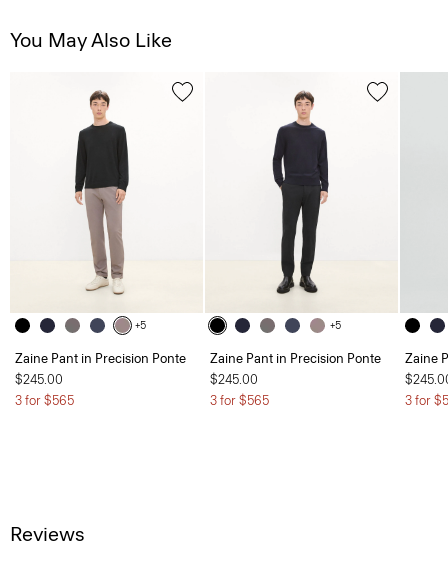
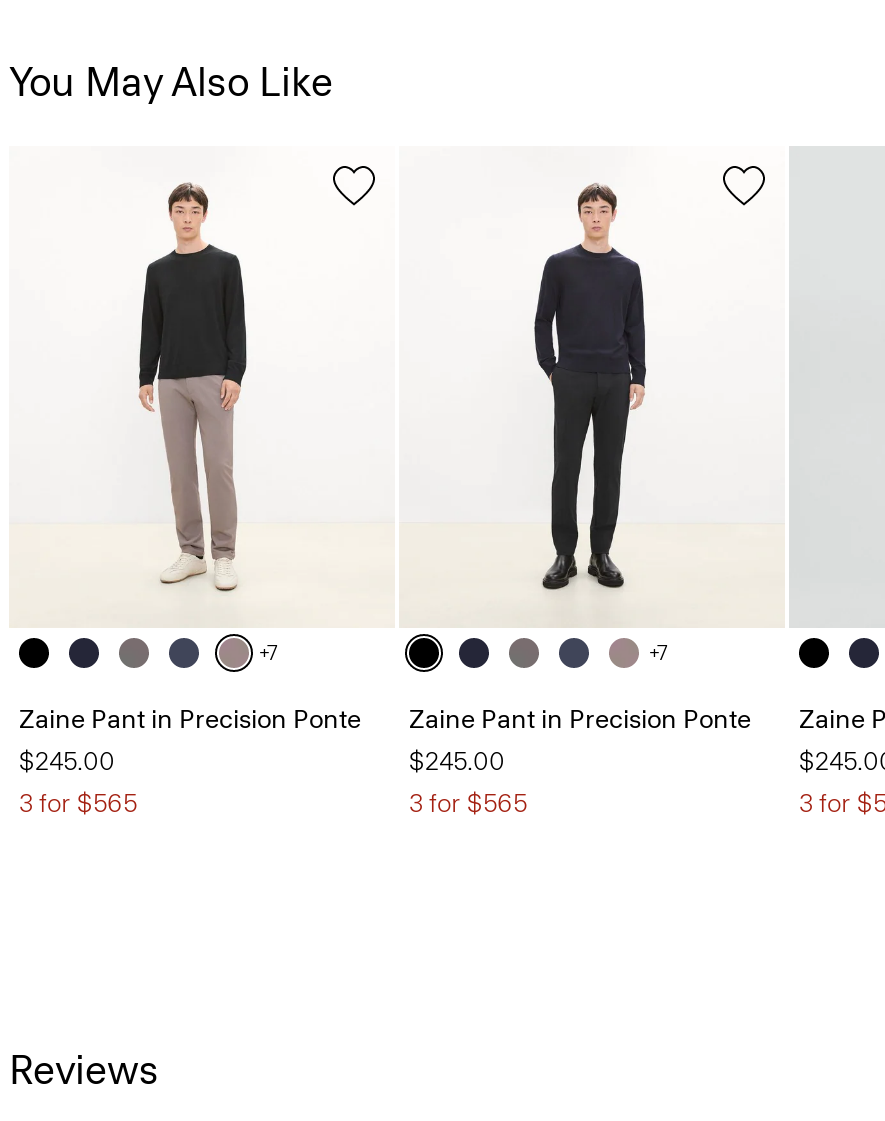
- +5
+ +7

- +5
+ +7
